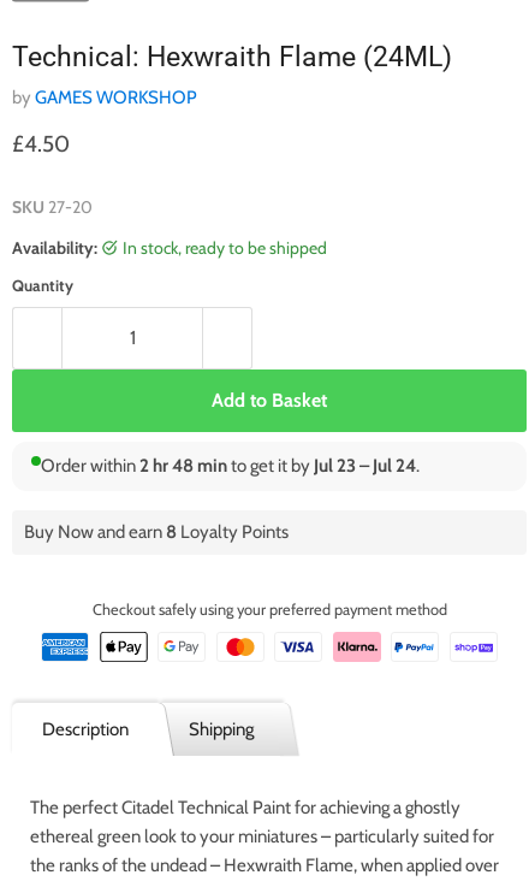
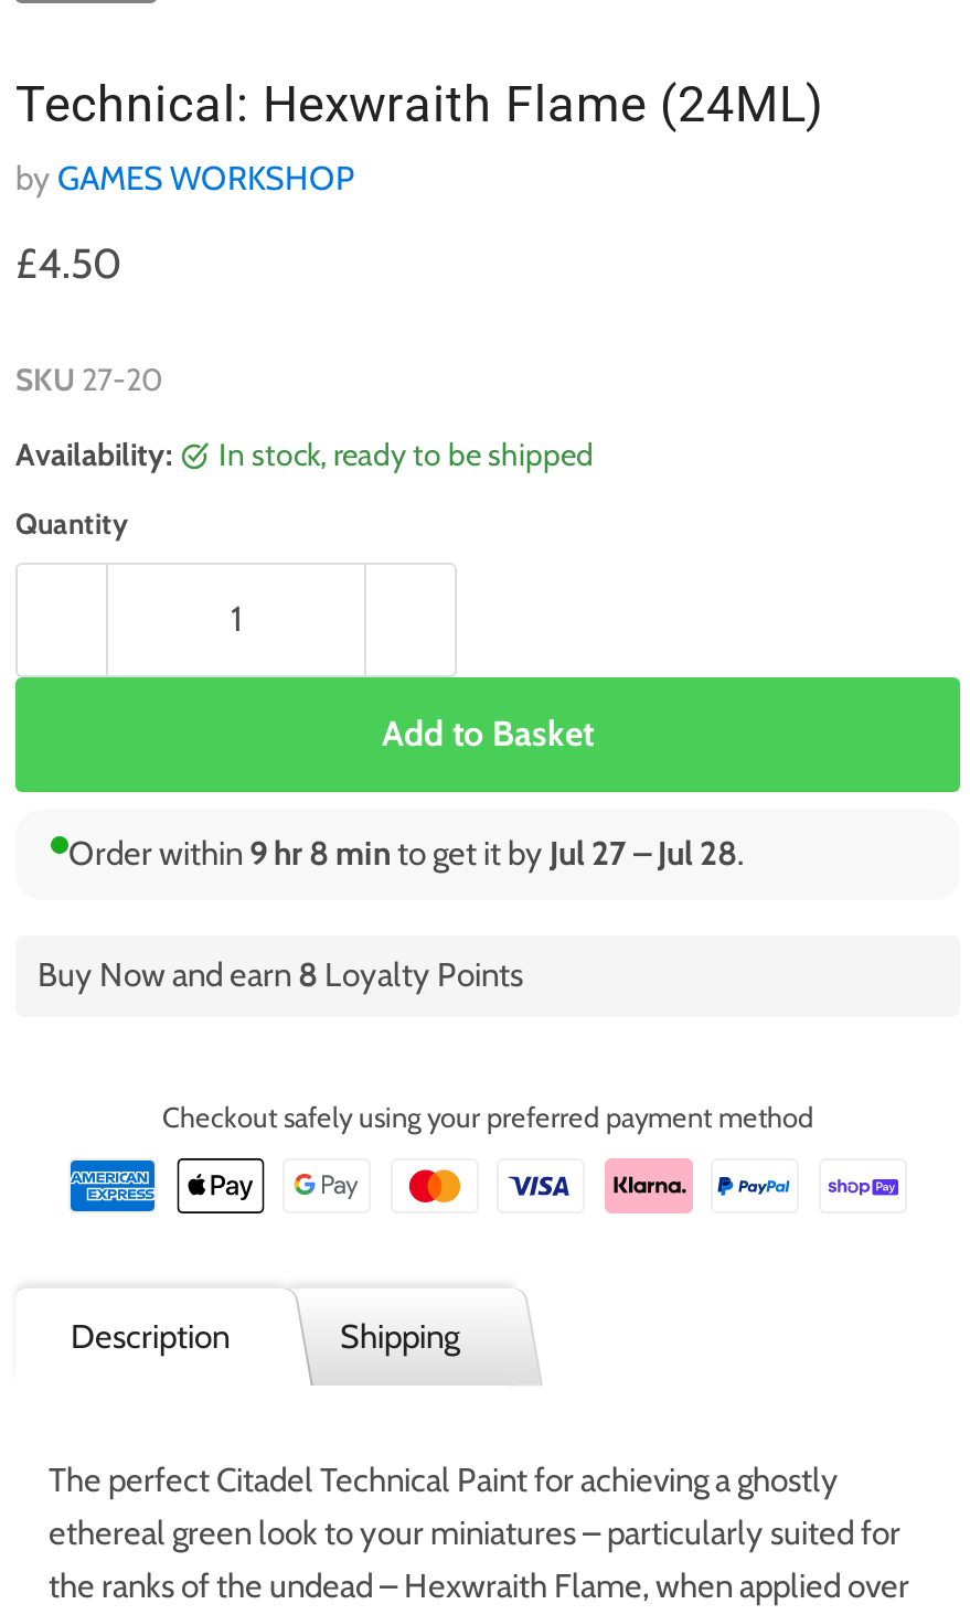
- Order within 2 hr 48 min to get it by Jul 23 – Jul 24.
+ Order within 9 hr 8 min to get it by Jul 27 – Jul 28.
